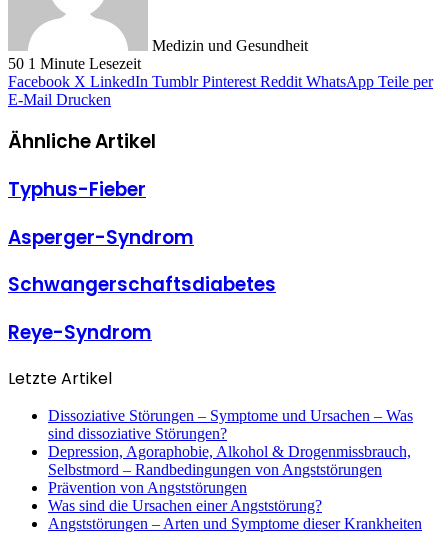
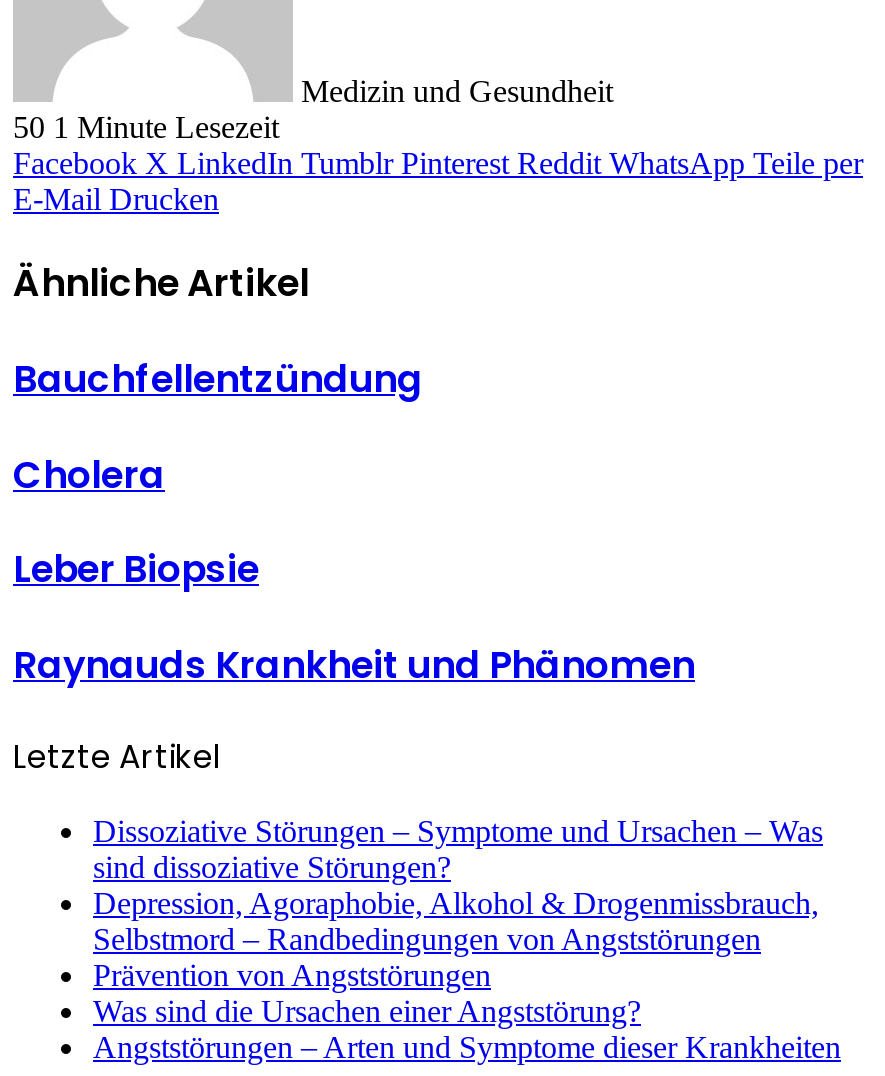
- Typhus-Fieber
+ Bauchfellentzündung

- Asperger-Syndrom
+ Cholera

- Schwangerschaftsdiabetes
+ Leber Biopsie

- Reye-Syndrom
+ Raynauds Krankheit und Phänomen
